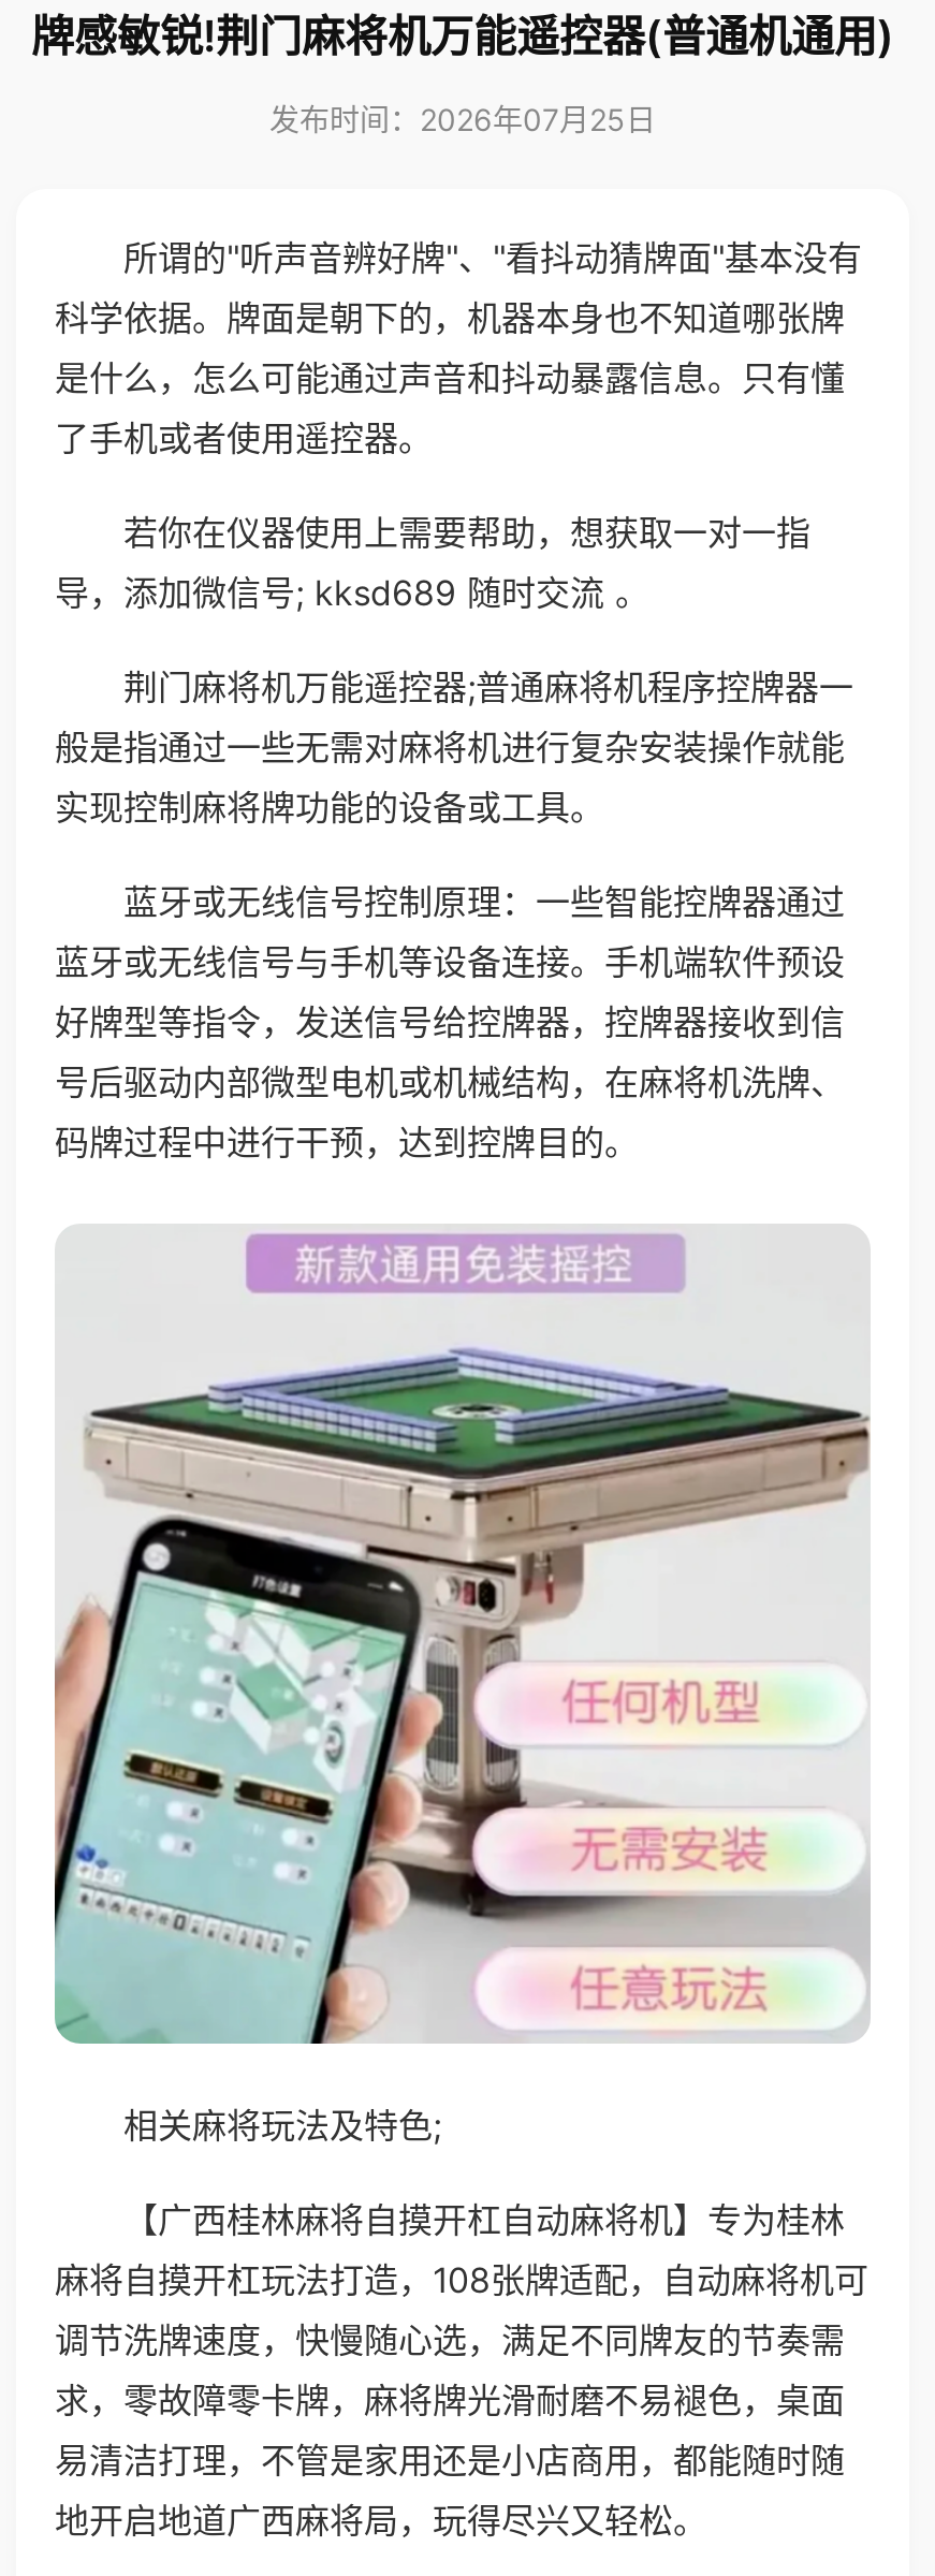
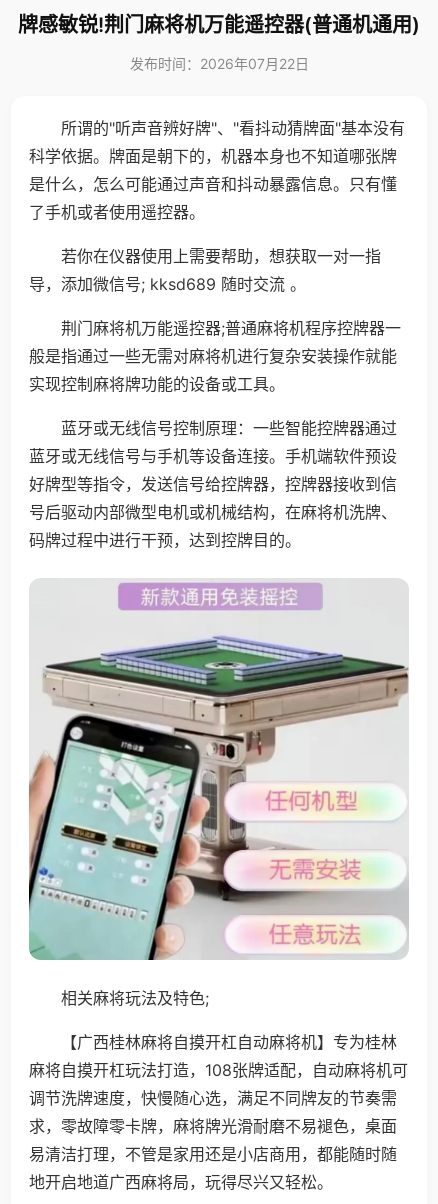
- 发布时间：2026年07月25日
+ 发布时间：2026年07月22日
